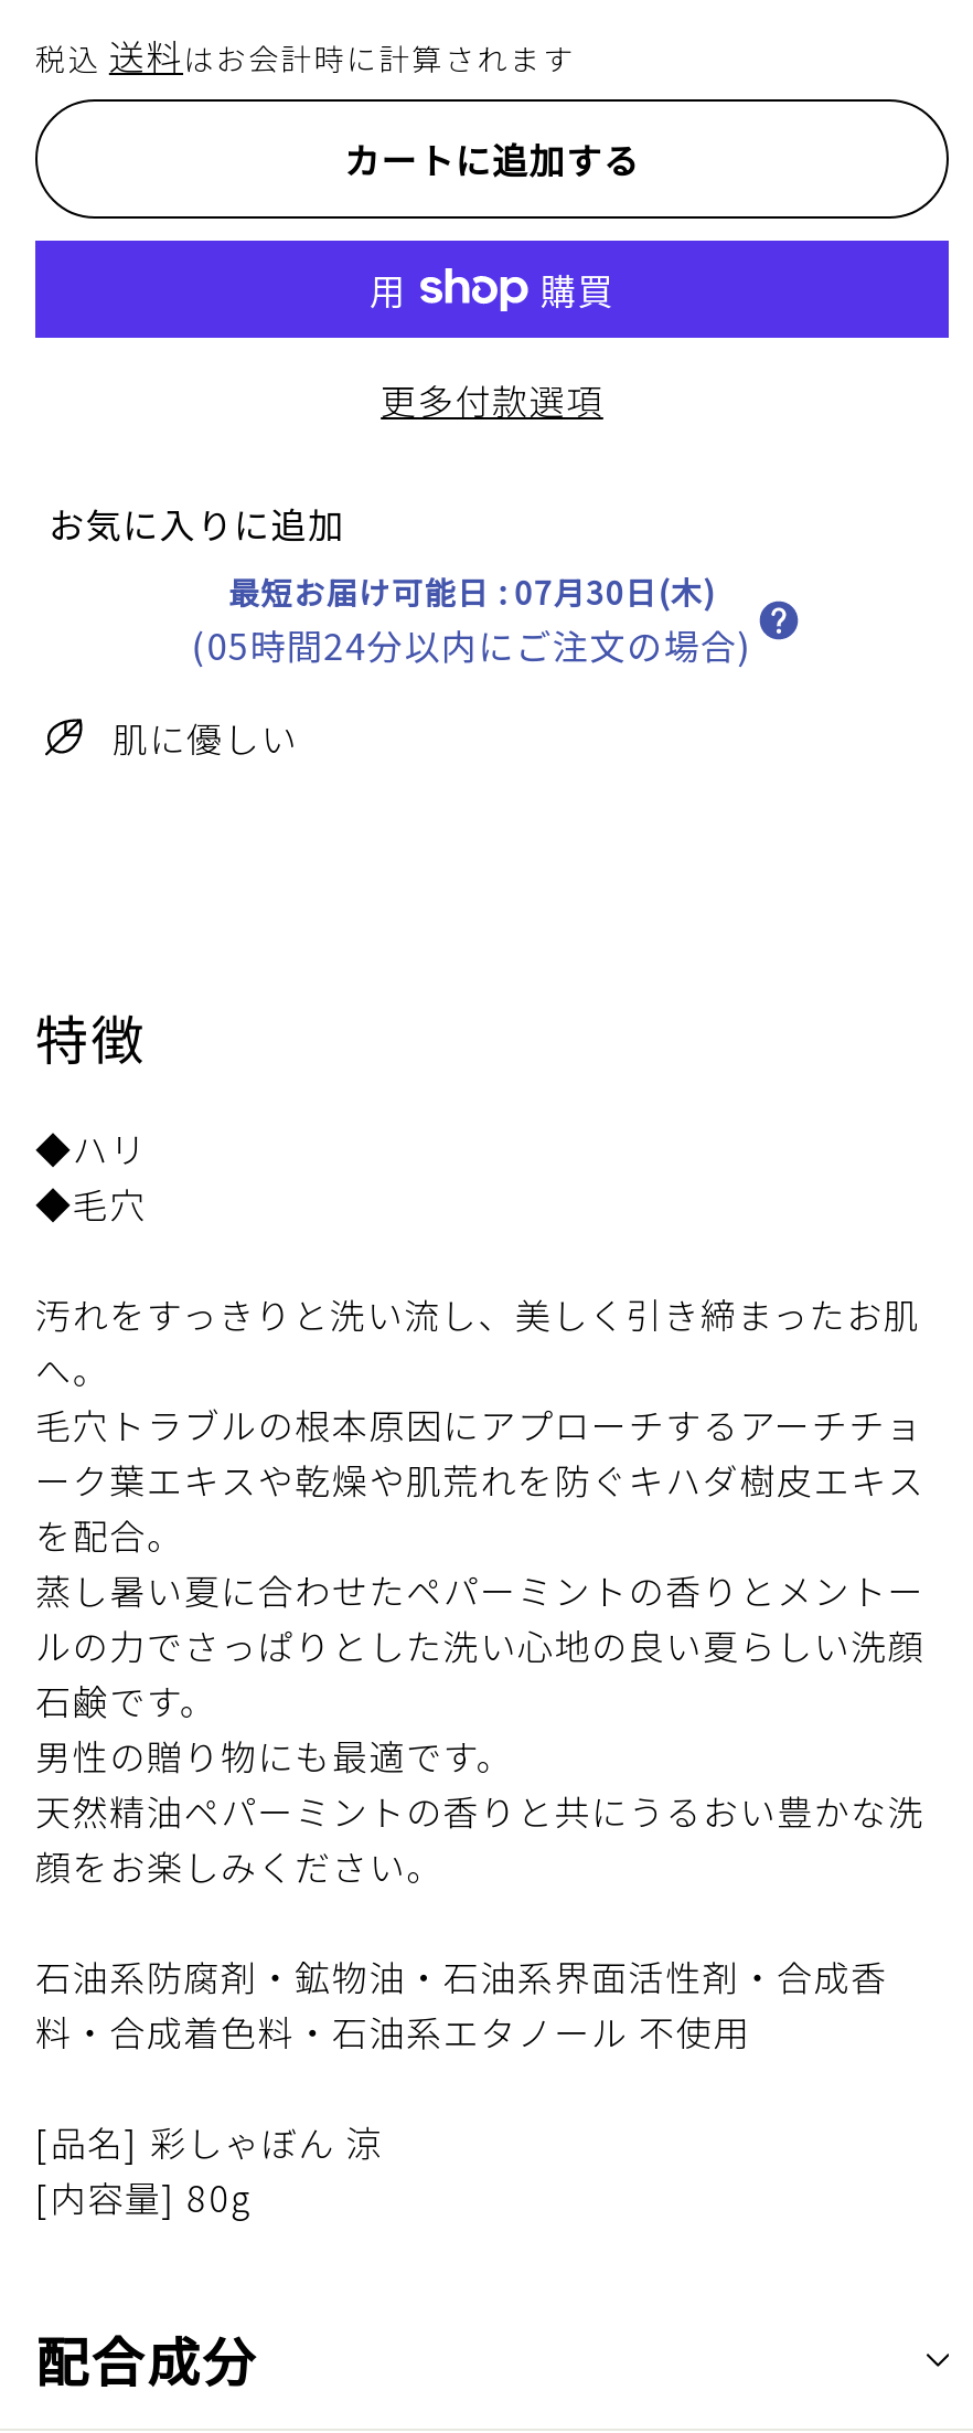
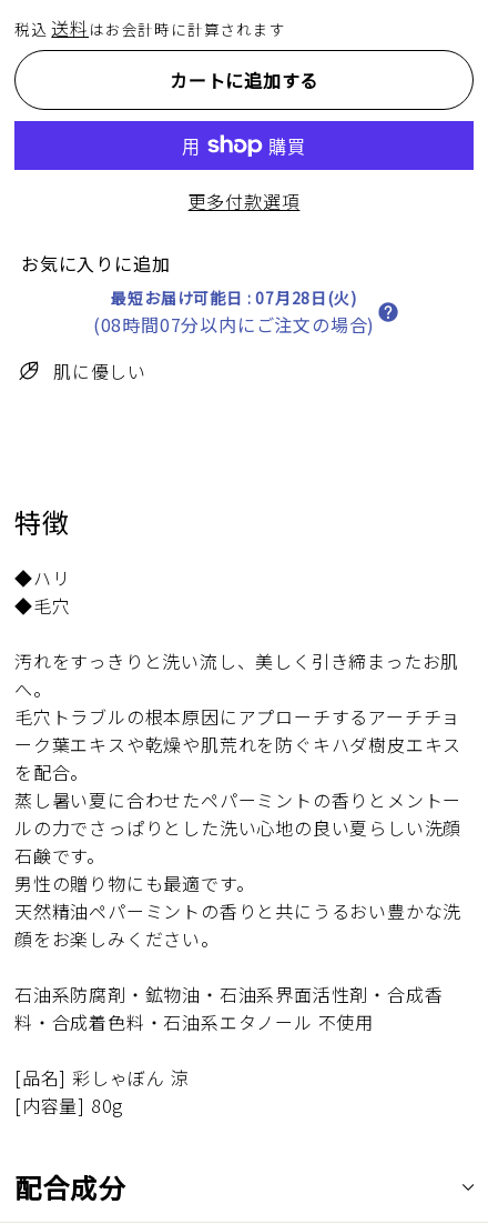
- 最短お届け可能日: 07月30日(木)
+ 最短お届け可能日: 07月28日(火)

- (05時間24分以内にご注文の場合)
+ (08時間07分以内にご注文の場合)
